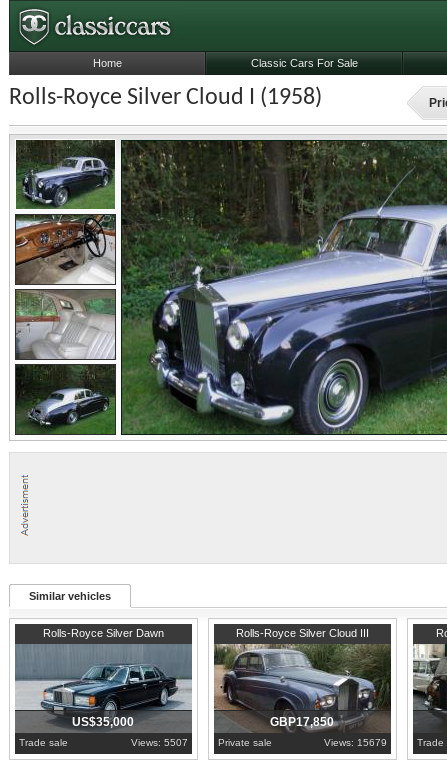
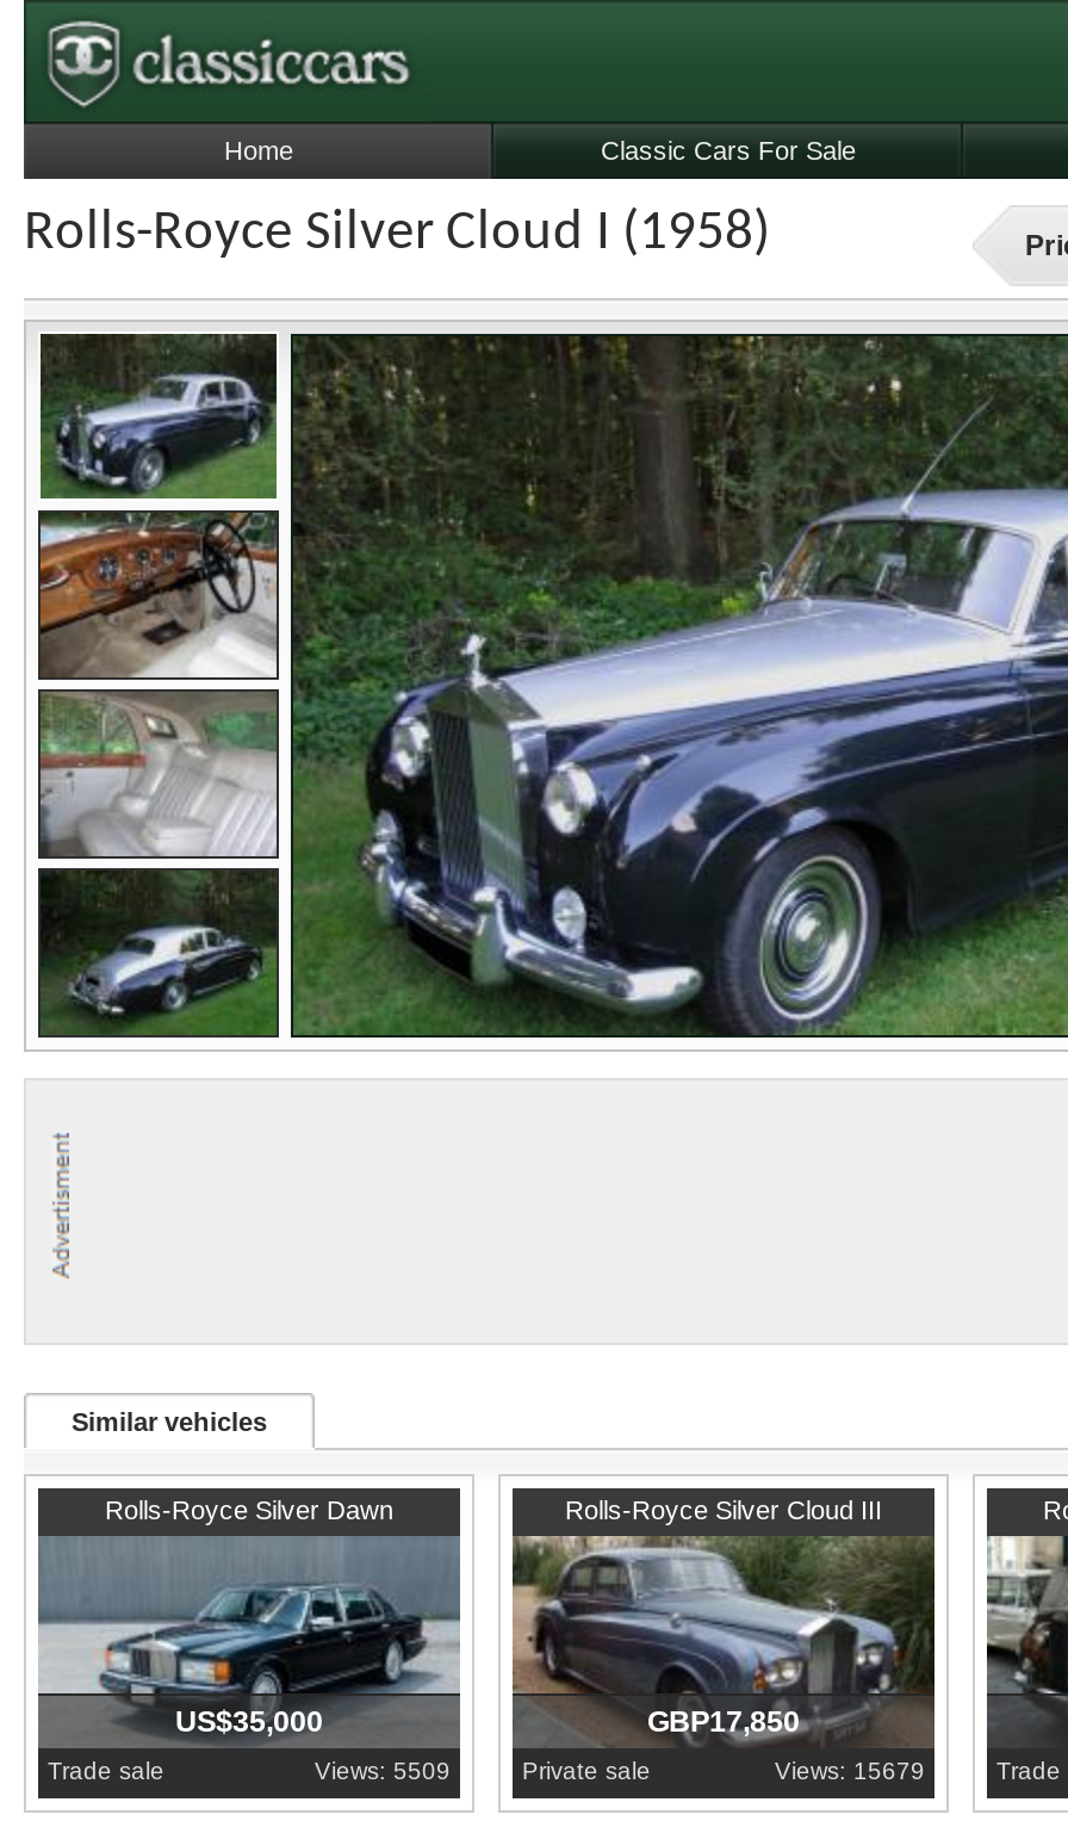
- Views: 5507
+ Views: 5509
